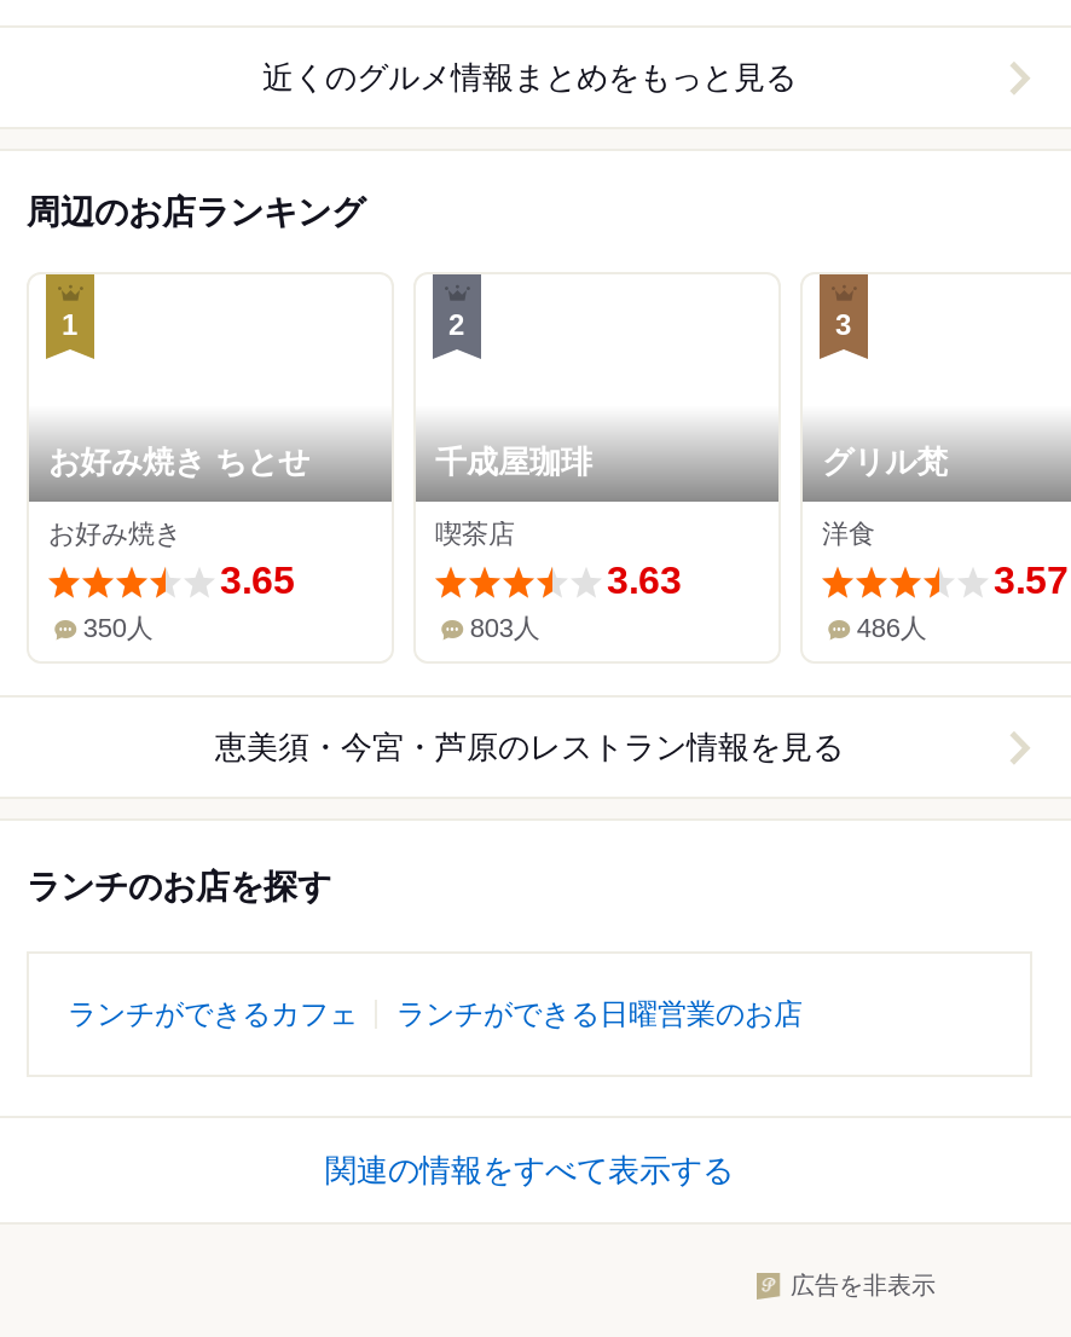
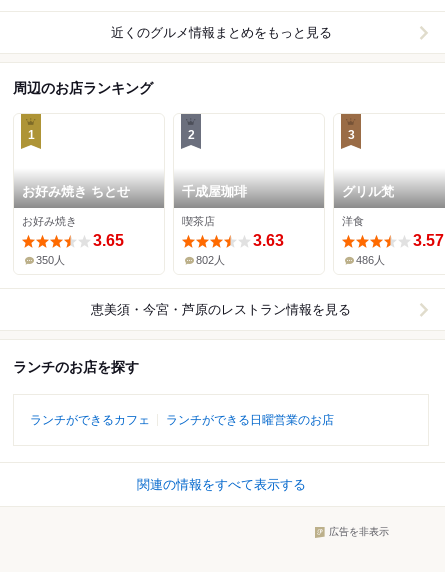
- 803人
+ 802人
